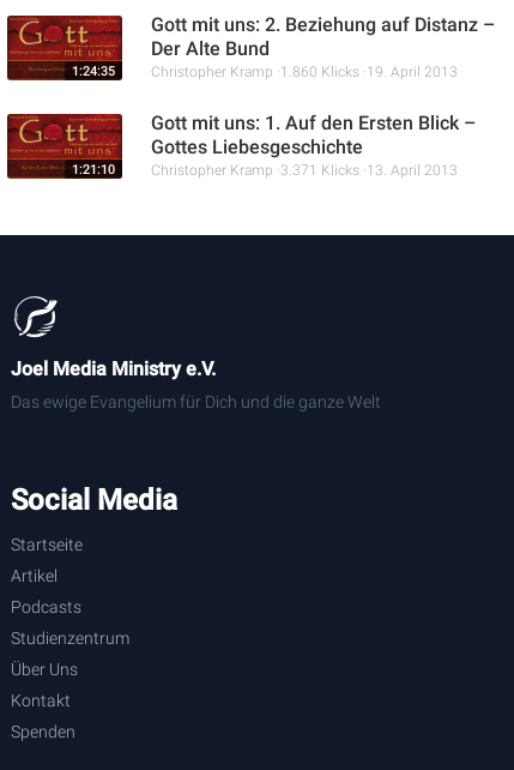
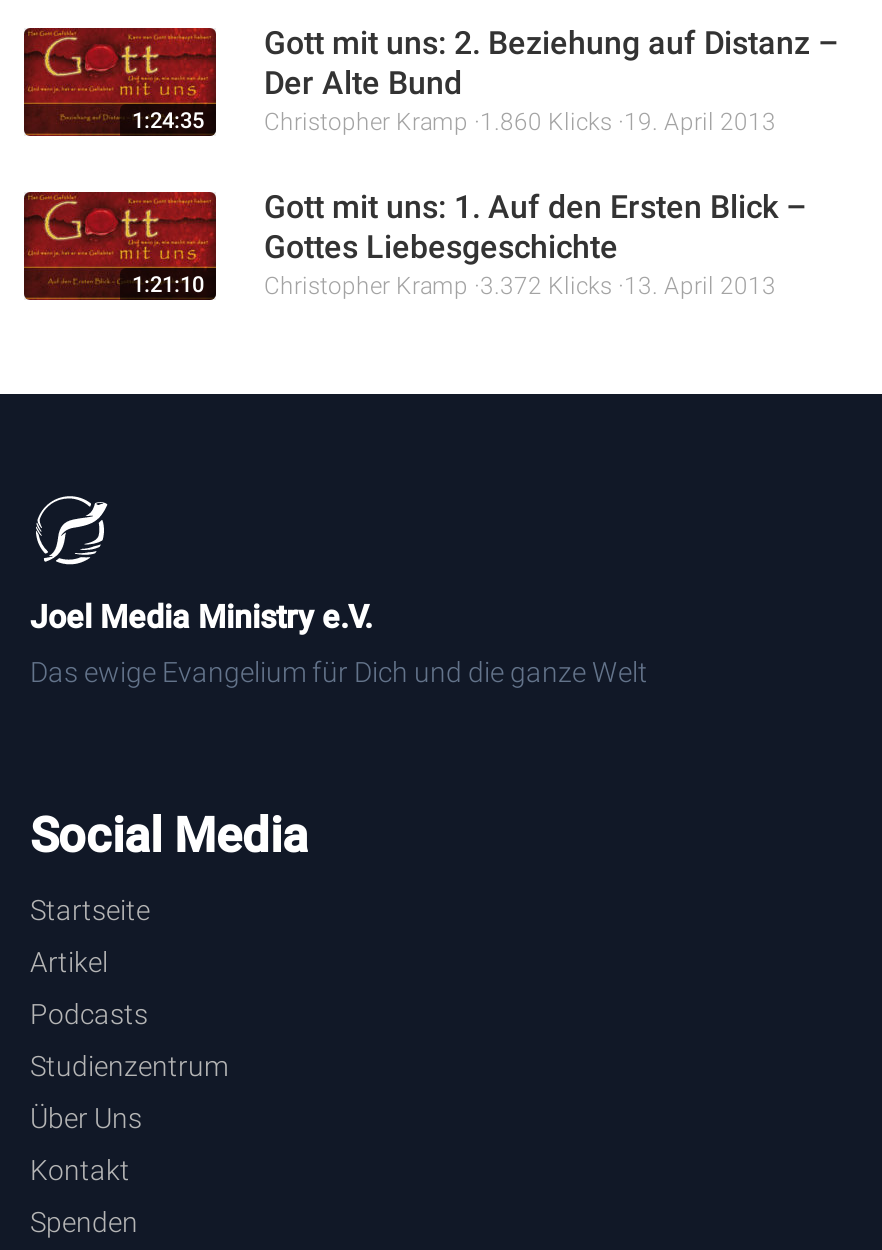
- Christopher Kramp 3.371 Klicks 13. April 2013
+ Christopher Kramp 3.372 Klicks 13. April 2013
